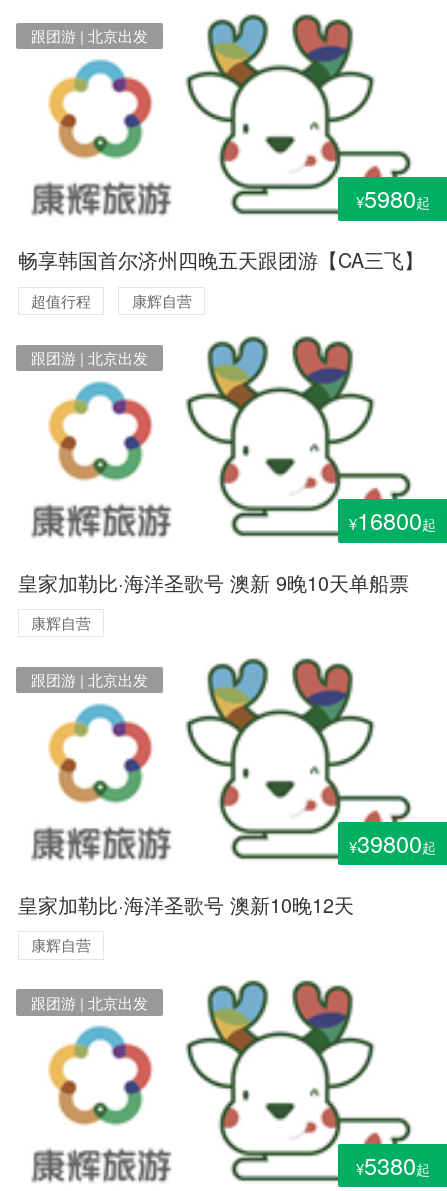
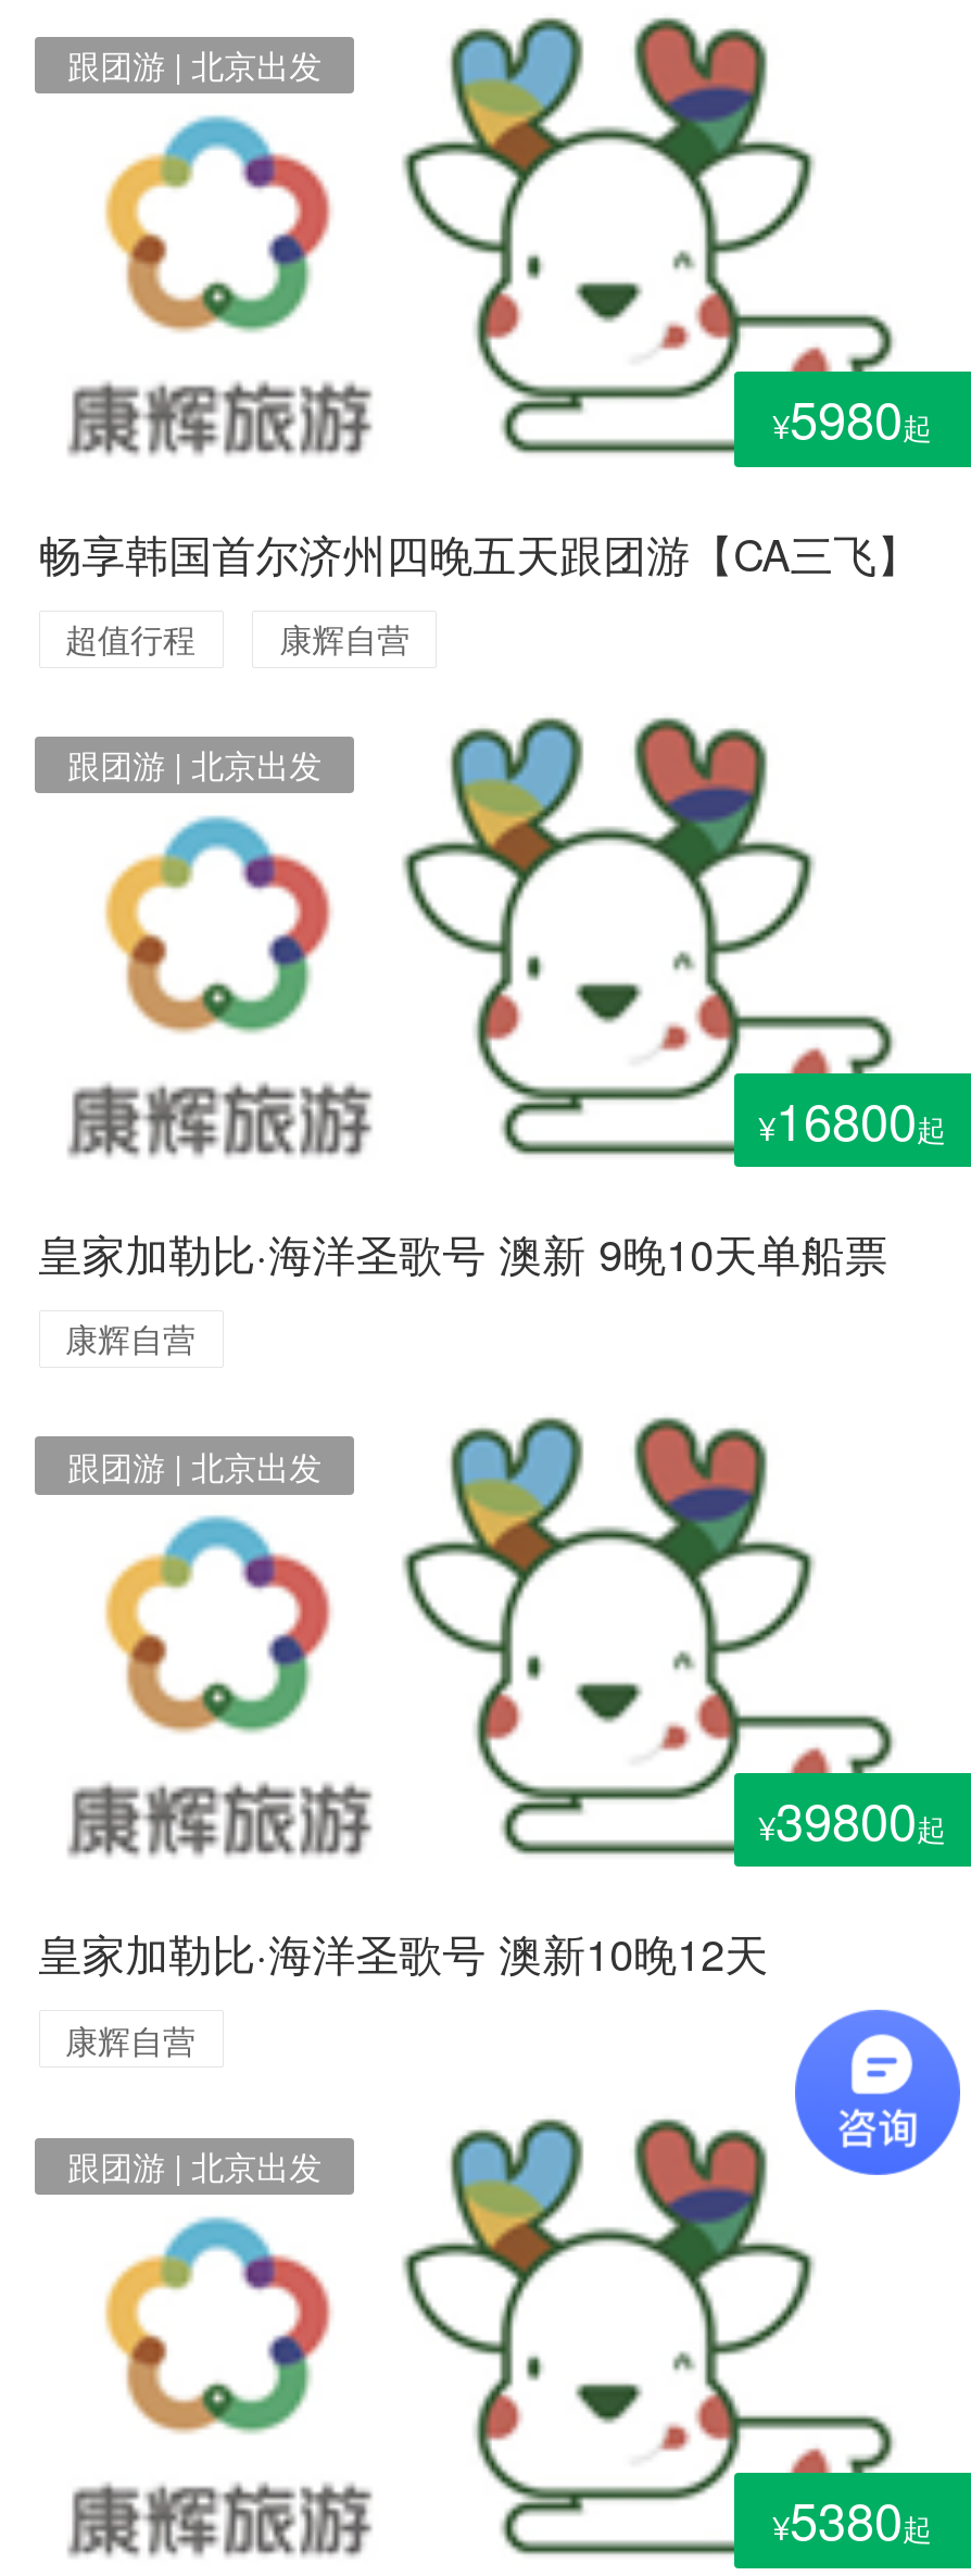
+ [image]
